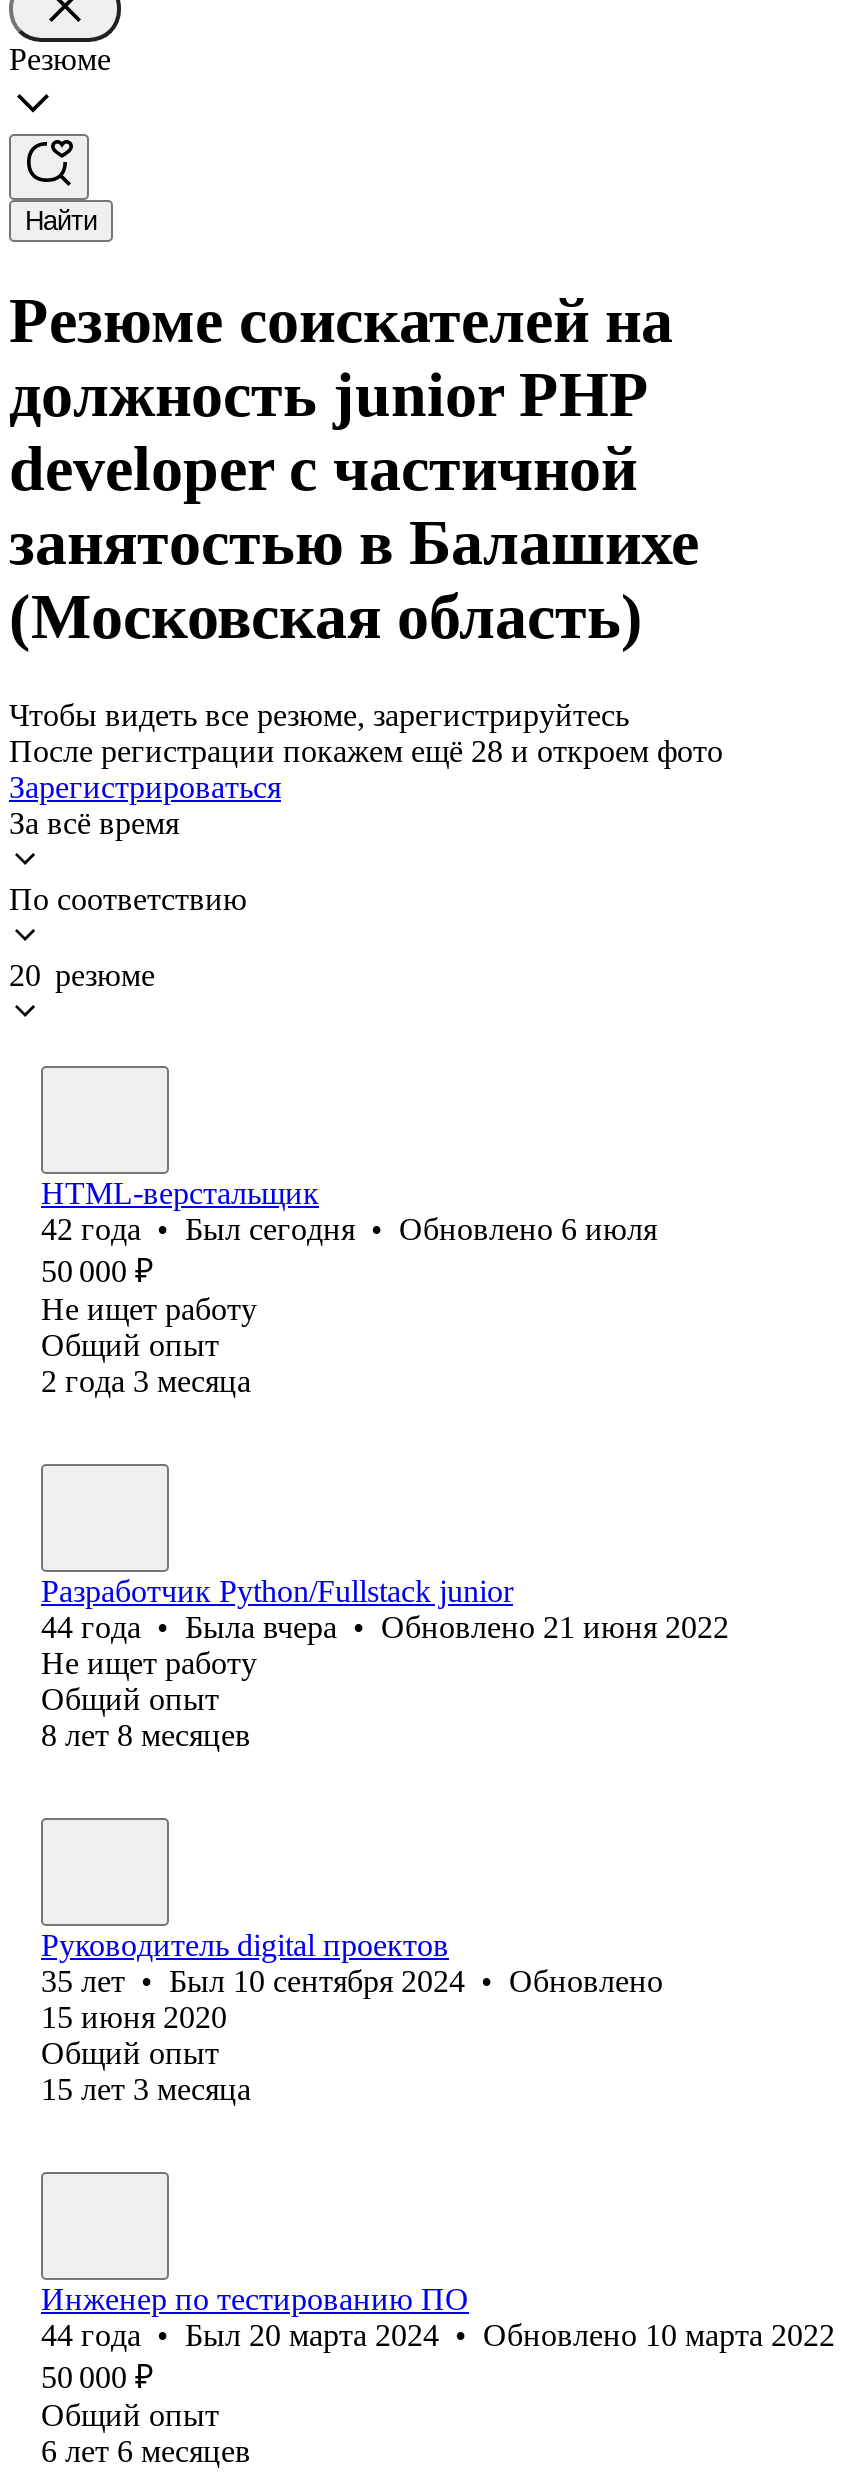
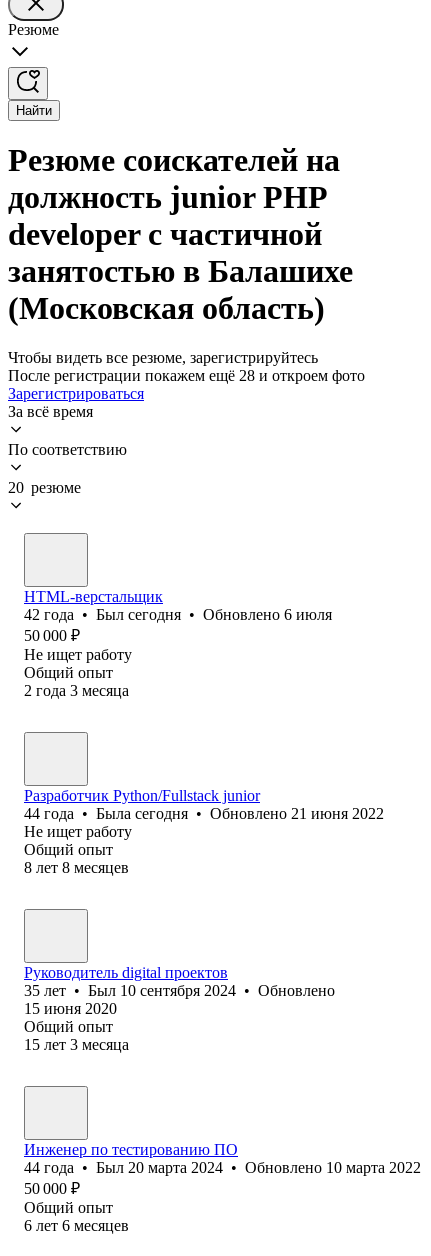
- 44 года • Была вчера • Обновлено 21 июня 2022
+ 44 года • Была сегодня • Обновлено 21 июня 2022
